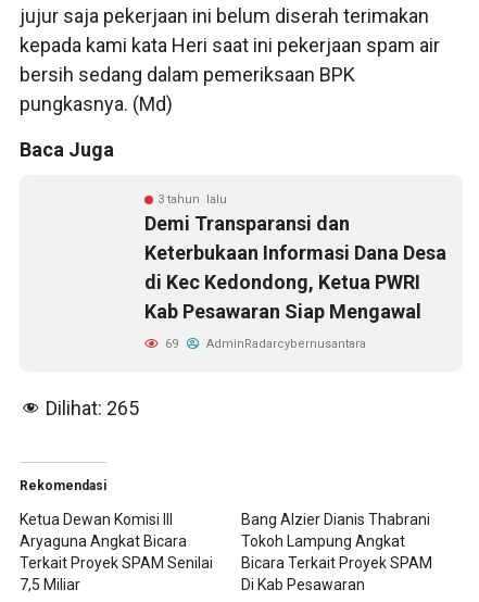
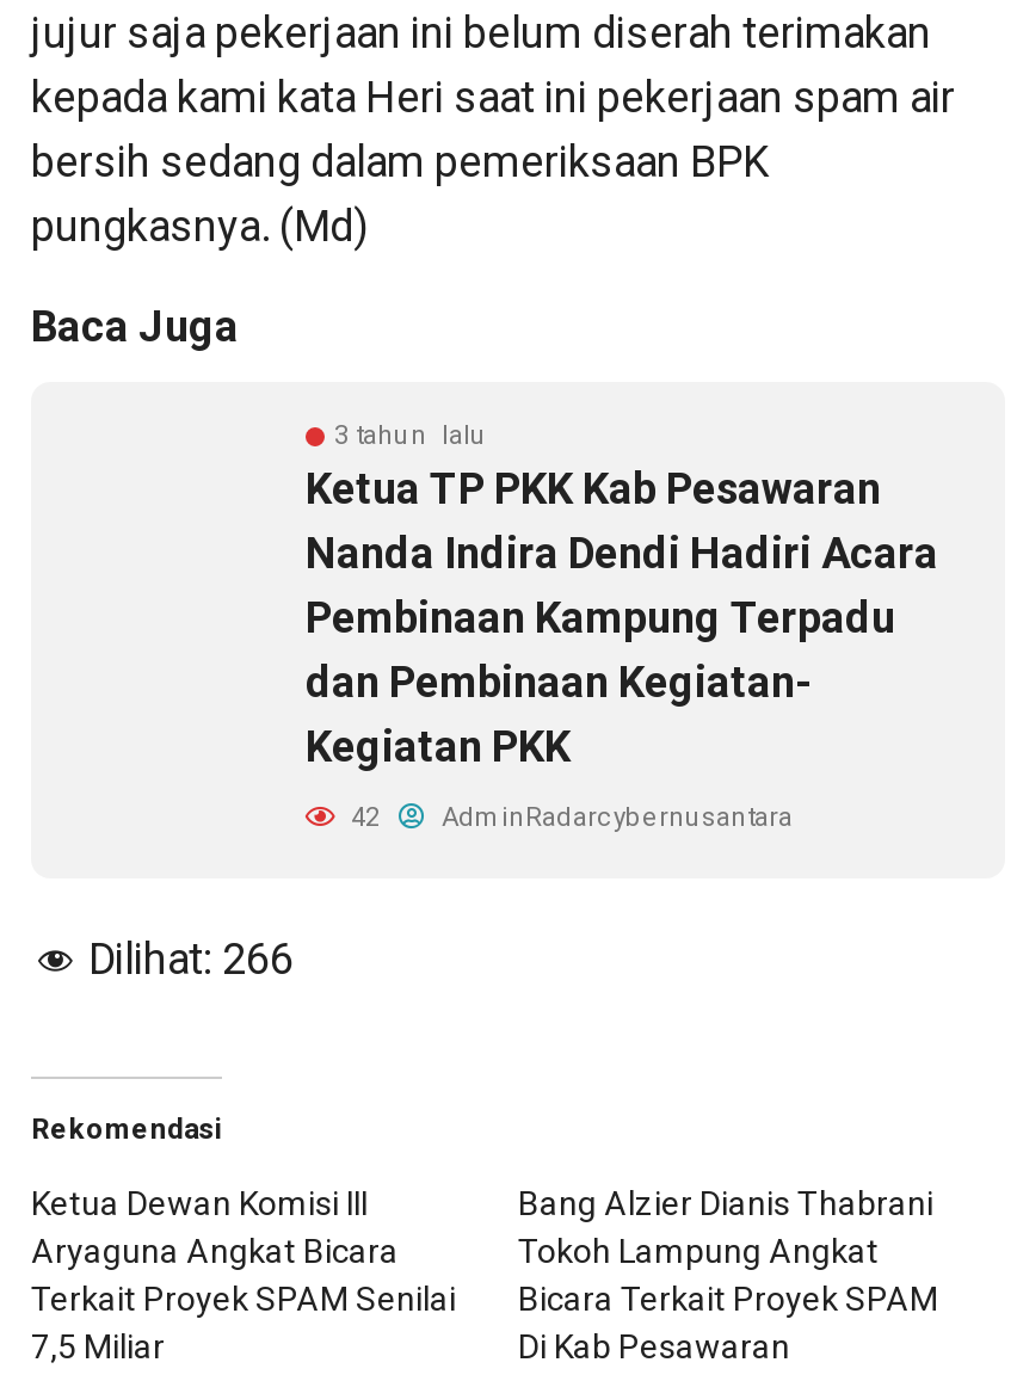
- Demi Transparansi dan
- Keterbukaan Informasi Dana Desa
- di Kec Kedondong, Ketua PWRI
- Kab Pesawaran Siap Mengawal
+ Ketua TP PKK Kab Pesawaran
+ Nanda Indira Dendi Hadiri Acara
+ Pembinaan Kampung Terpadu
+ dan Pembinaan Kegiatan-
+ Kegiatan PKK

- 69 AdminRadarcybernusantara
+ 42 AdminRadarcybernusantara

- Dilihat: 265
+ Dilihat: 266
